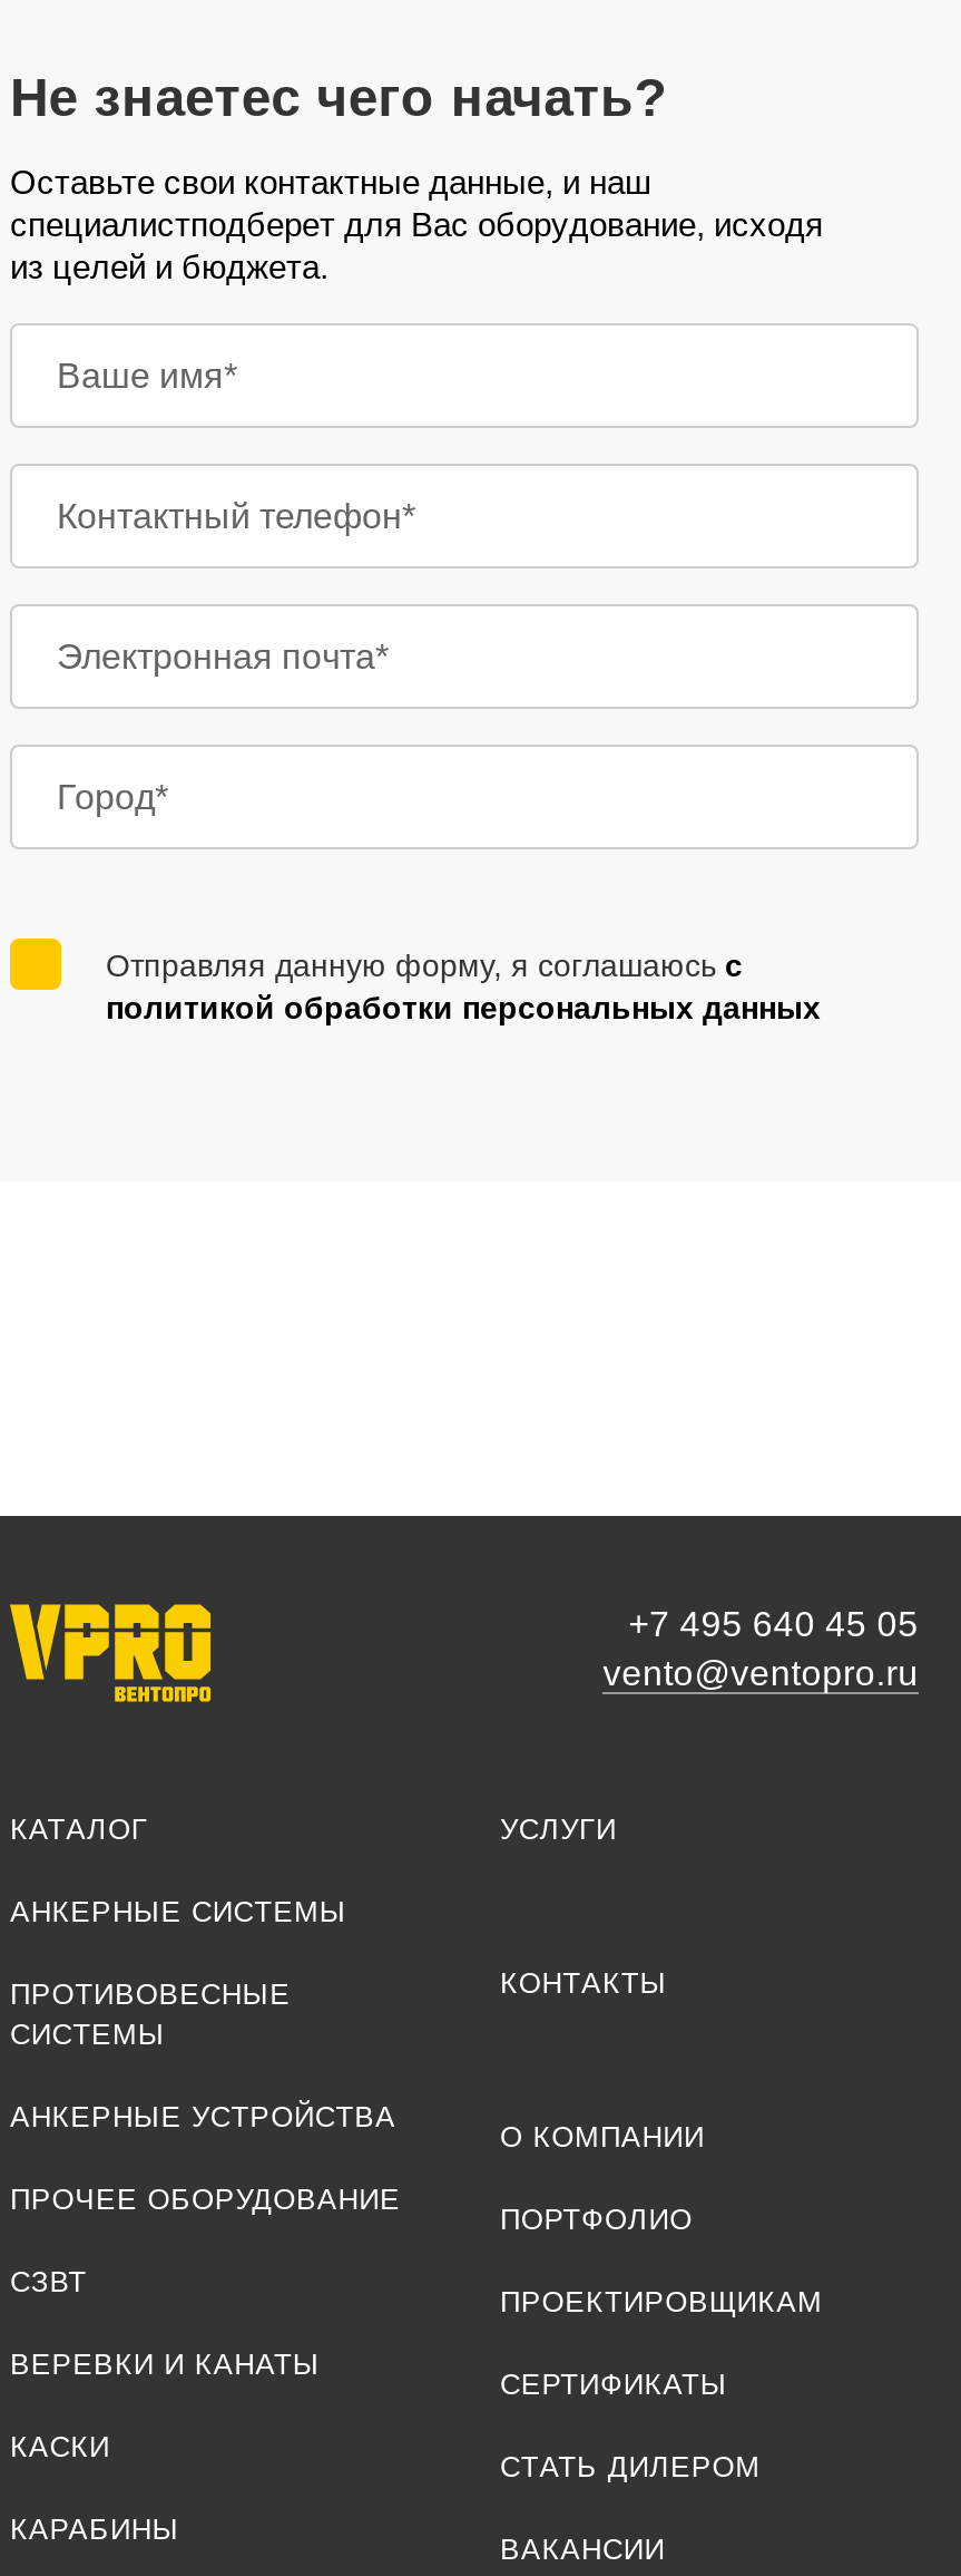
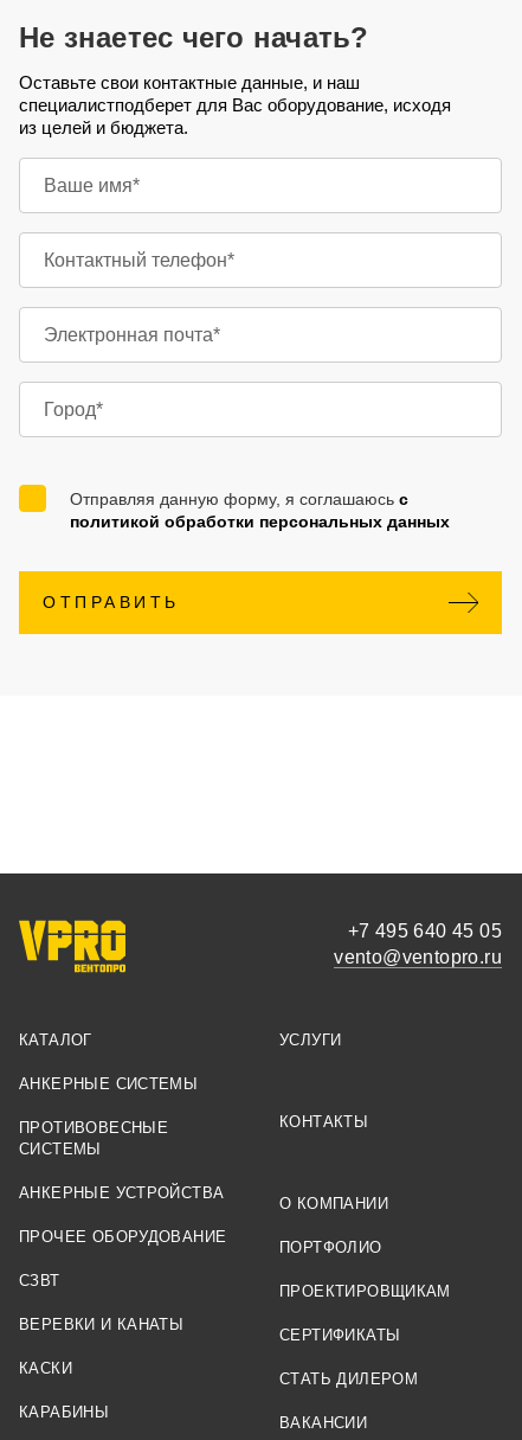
+ ОТПРАВИТЬ
